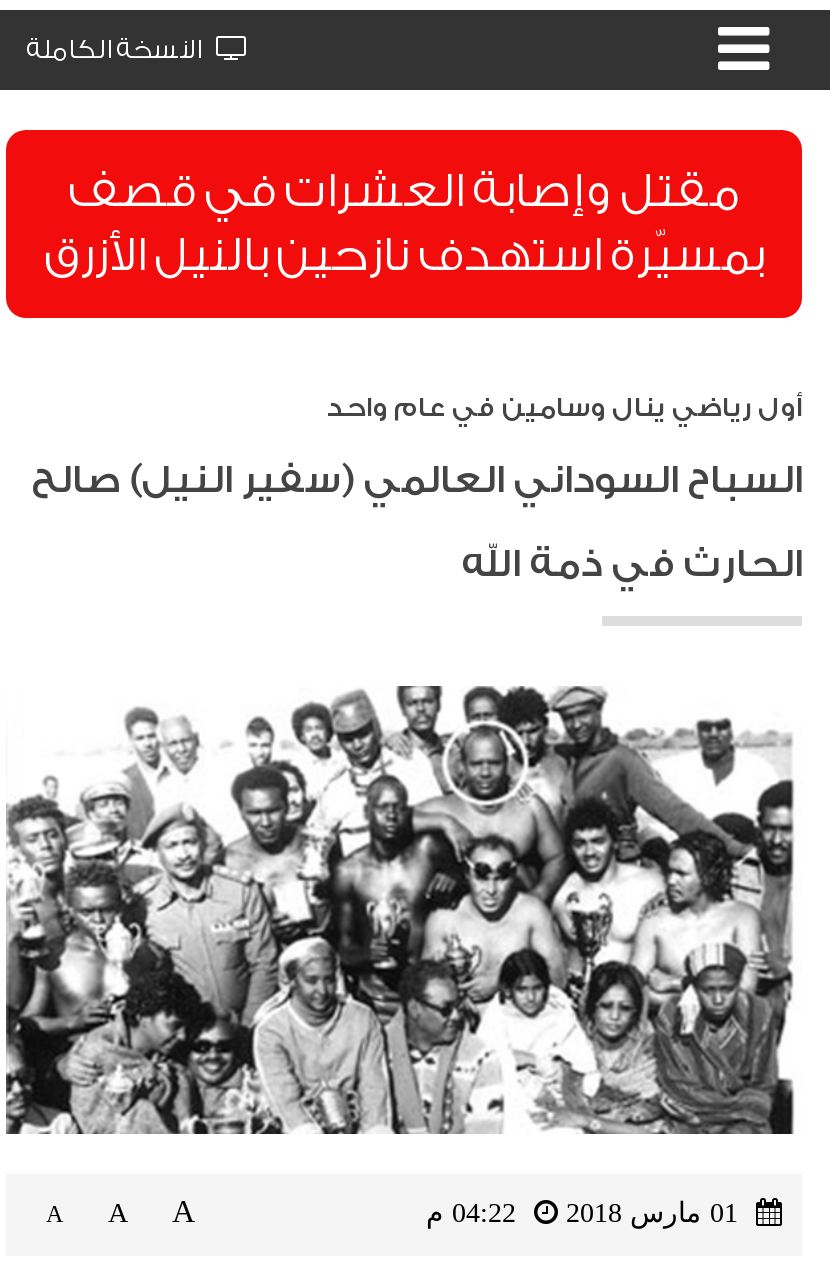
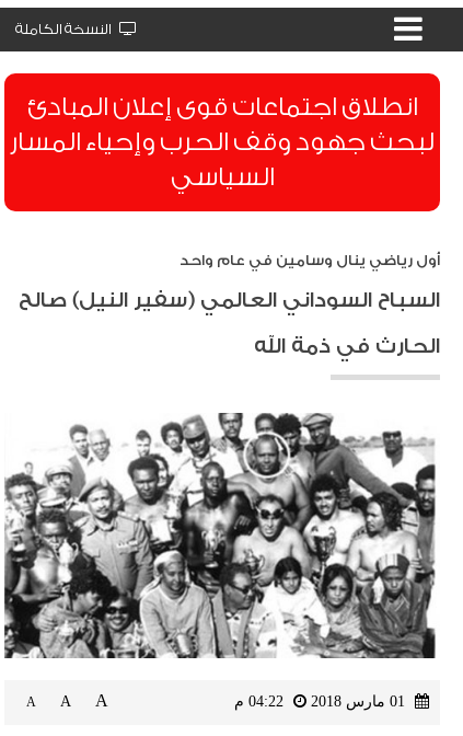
- مقتل وإصابة العشرات في قصف
- بمسيّرة استهدف نازحين بالنيل الأزرق
+ انطلاق اجتماعات قوى إعلان المبادئ
+ لبحث جهود وقف الحرب وإحياء المسار
+ السياسي
